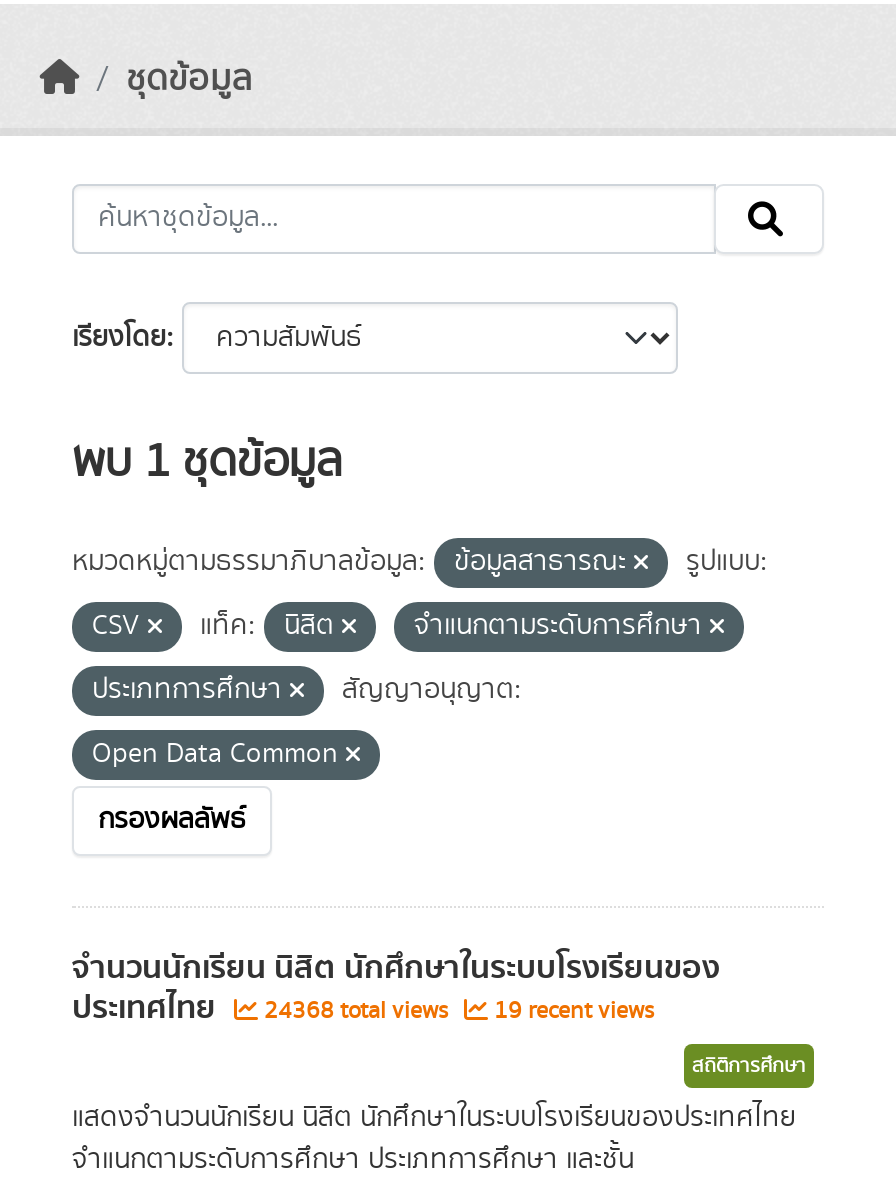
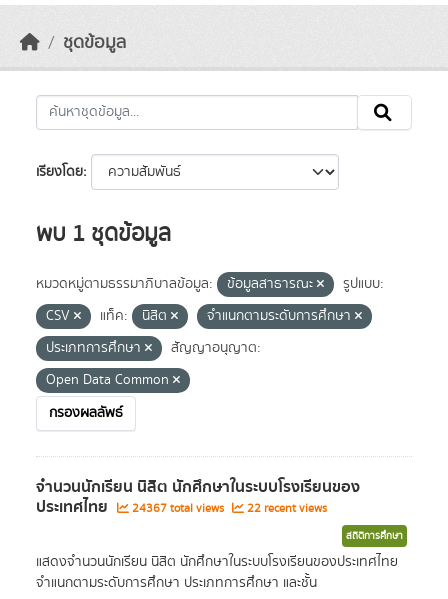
- 24368 total views
+ 24367 total views

- 19 recent views
+ 22 recent views
